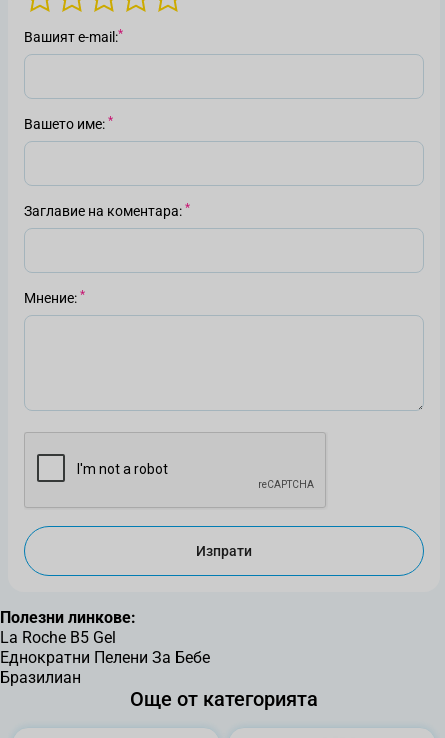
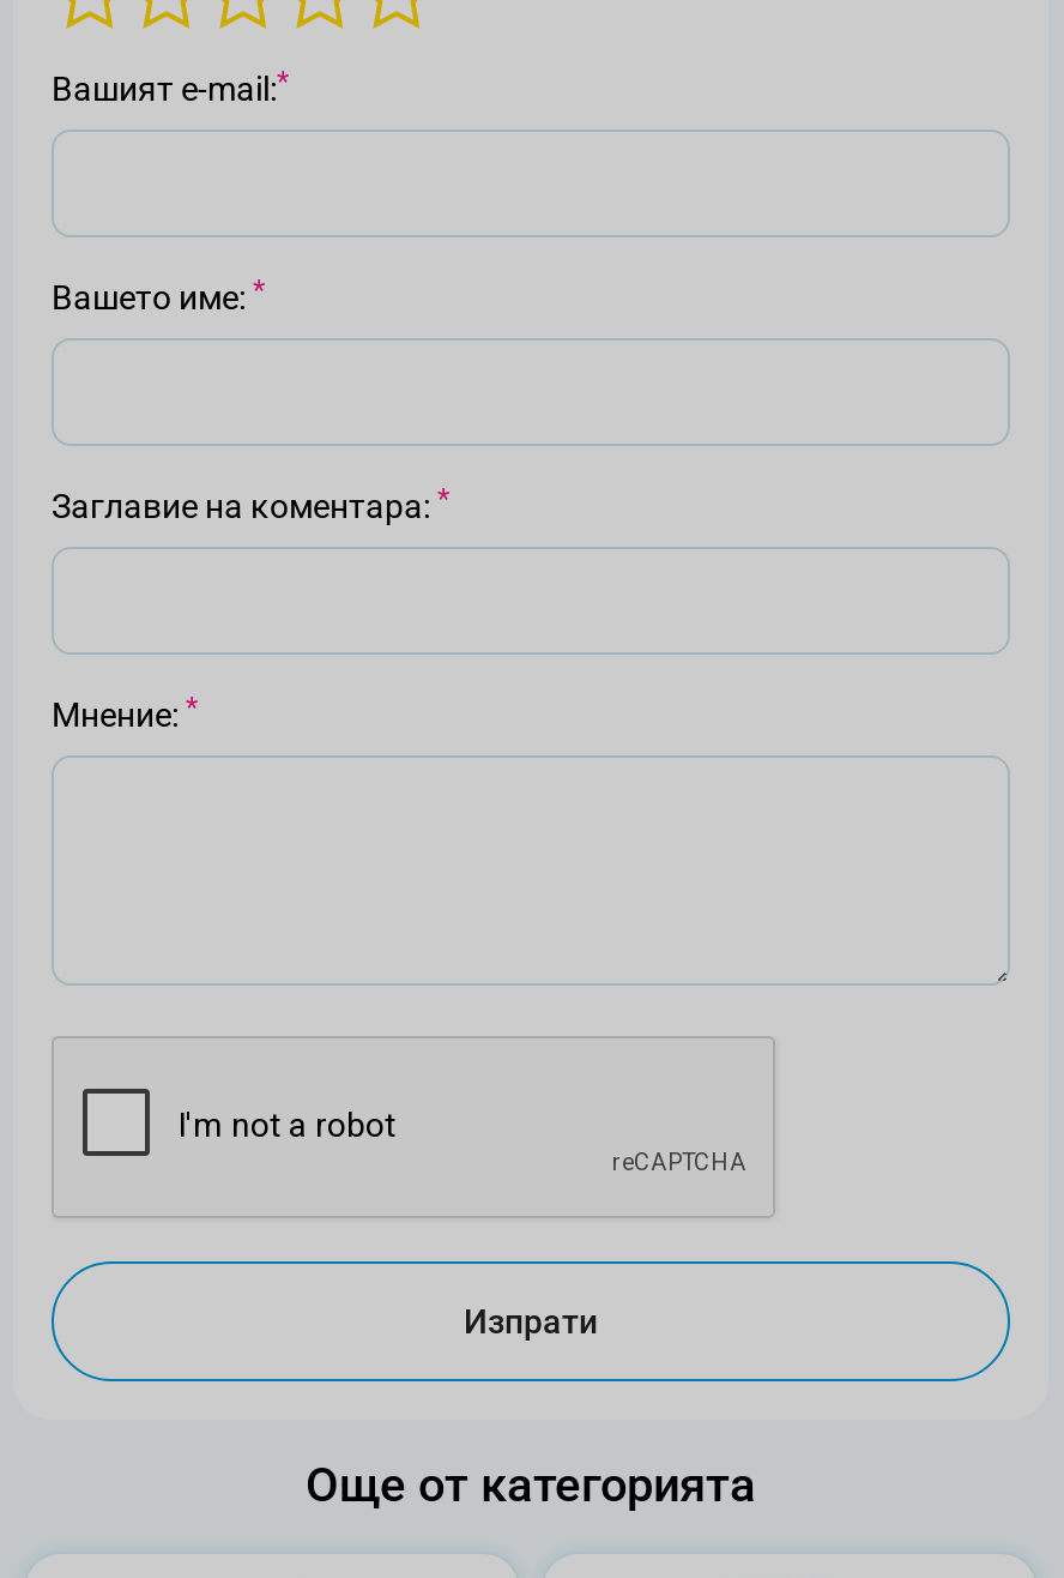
- Полезни линкове:
- La Roche B5 Gel
- Еднократни Пелени За Бебе
- Бразилиан
